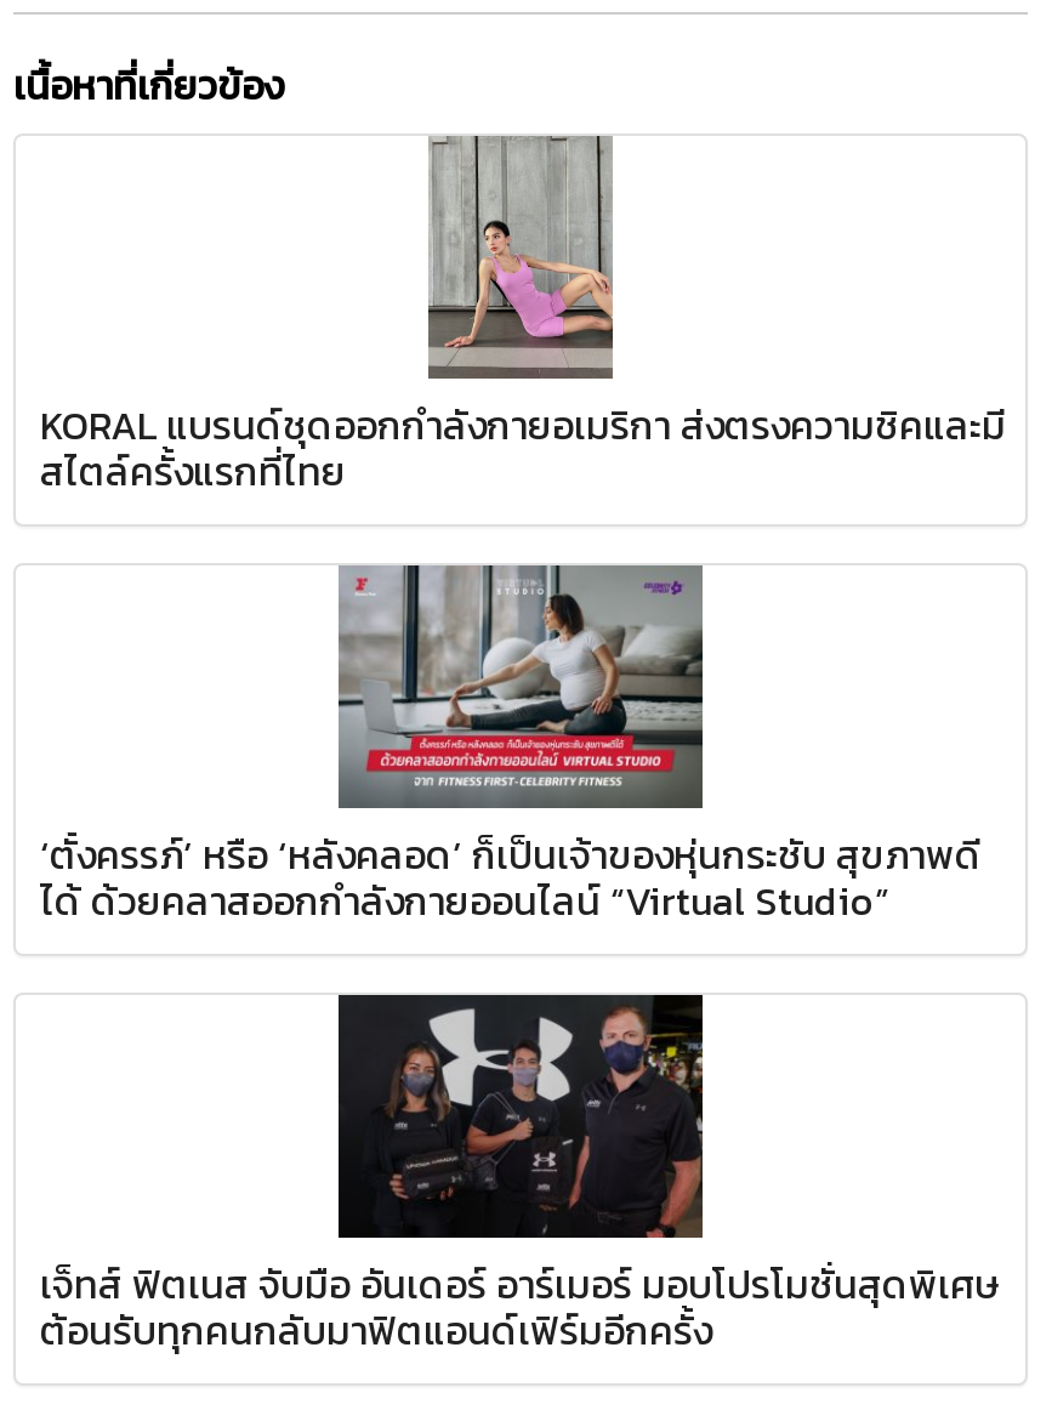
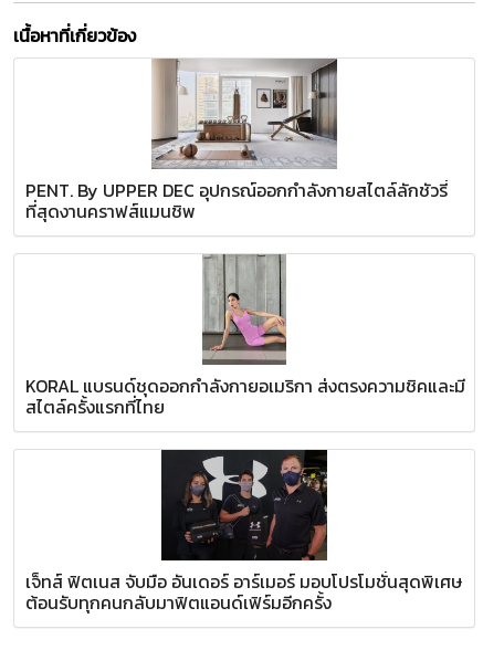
+ [image]
+ PENT. By UPPER DEC อุปกรณ์ออกกำลังกายสไตล์ลักชัวรี่
+ ที่สุดงานคราฟส์แมนชิพ

moved down: [image] | KORAL แบรนด์ชุดออกกำลังกายอเมริกา ส่งตรงความชิคและมี | สไตล์ครั้งแรกที่ไทย

- [image]
- ‘ตั้งครรภ์’ หรือ ‘หลังคลอด’ ก็เป็นเจ้าของหุ่นกระชับ สุขภาพดี
- ได้ ด้วยคลาสออกกำลังกายออนไลน์ “Virtual Studio”
